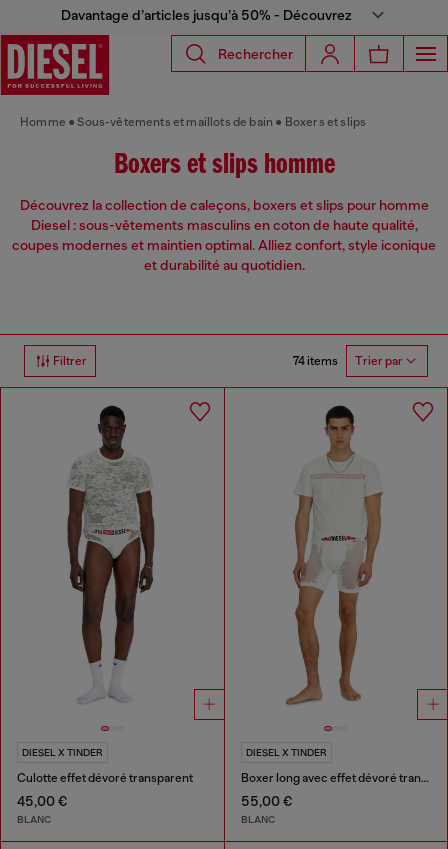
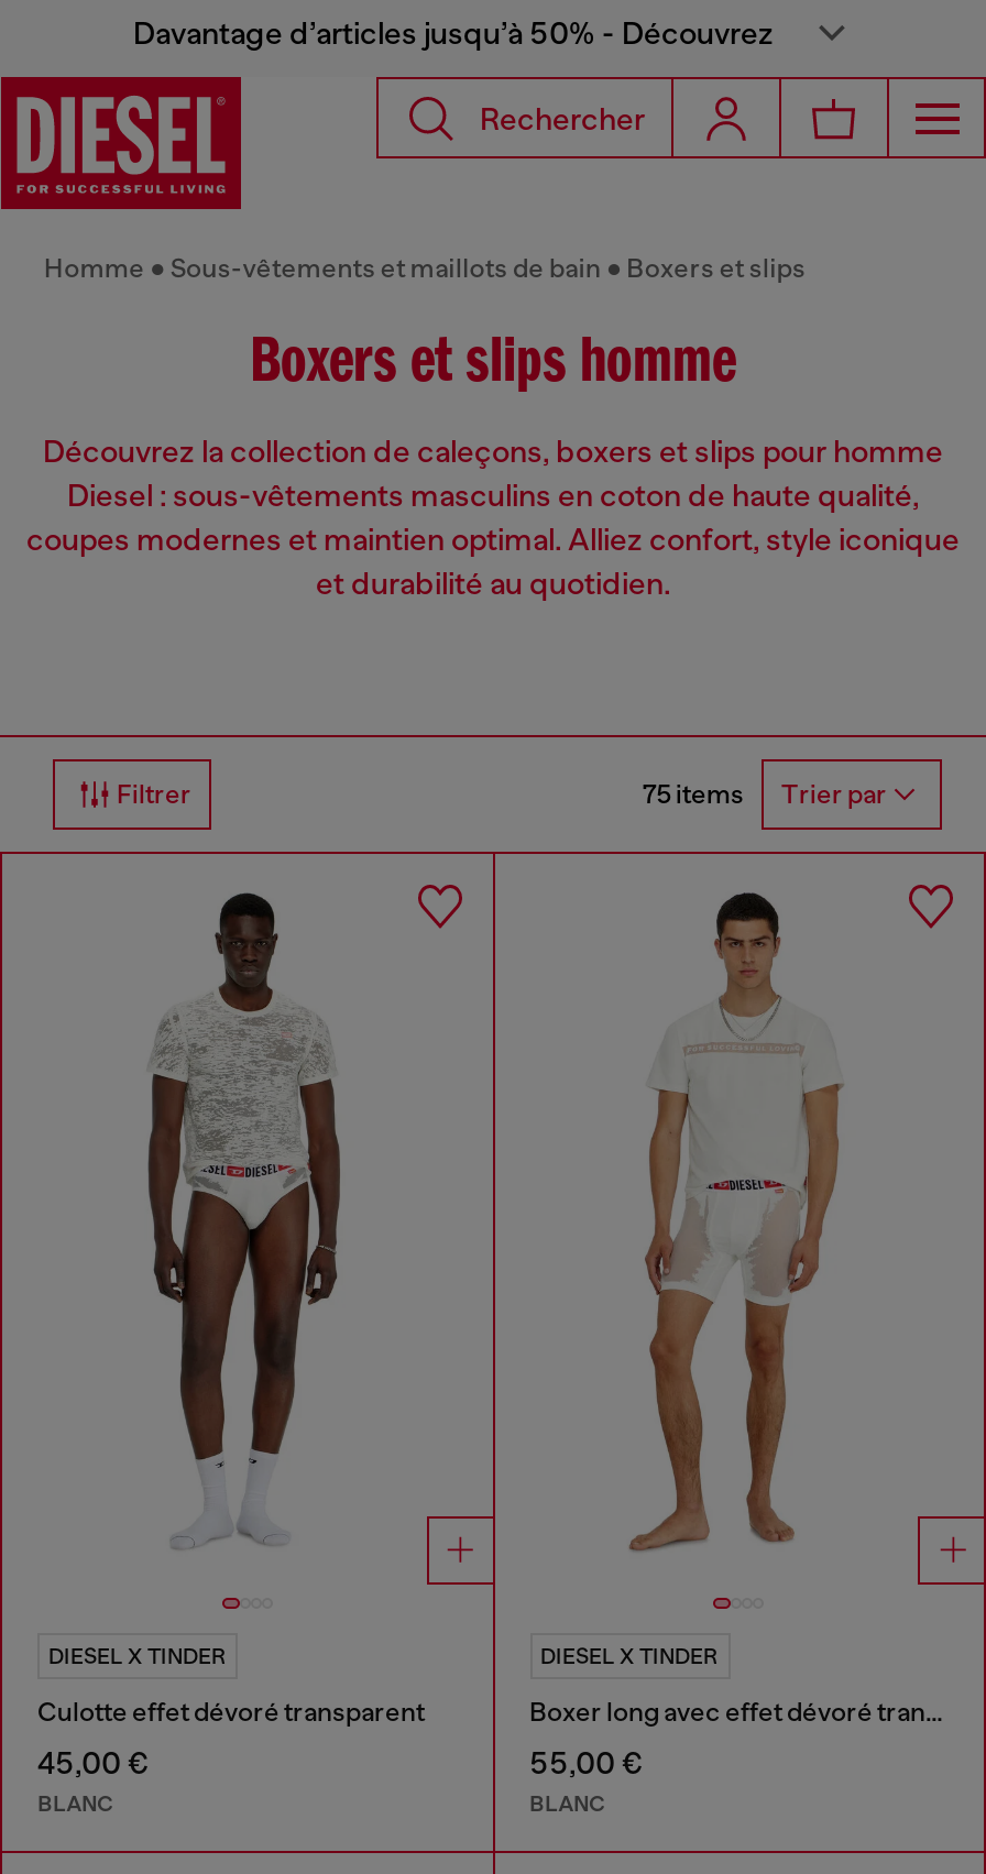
- 74 items Trier par
+ 75 items Trier par
